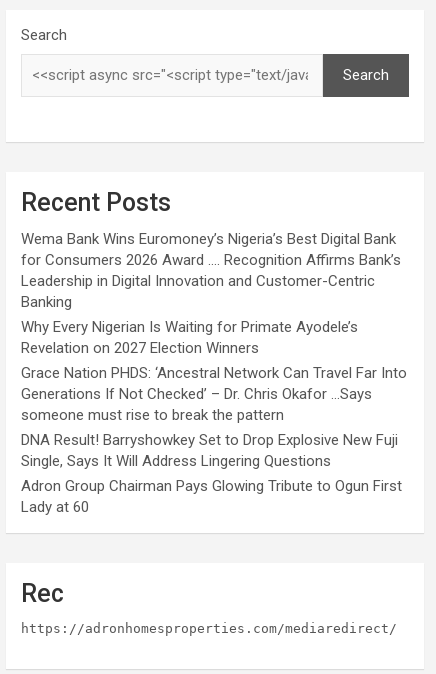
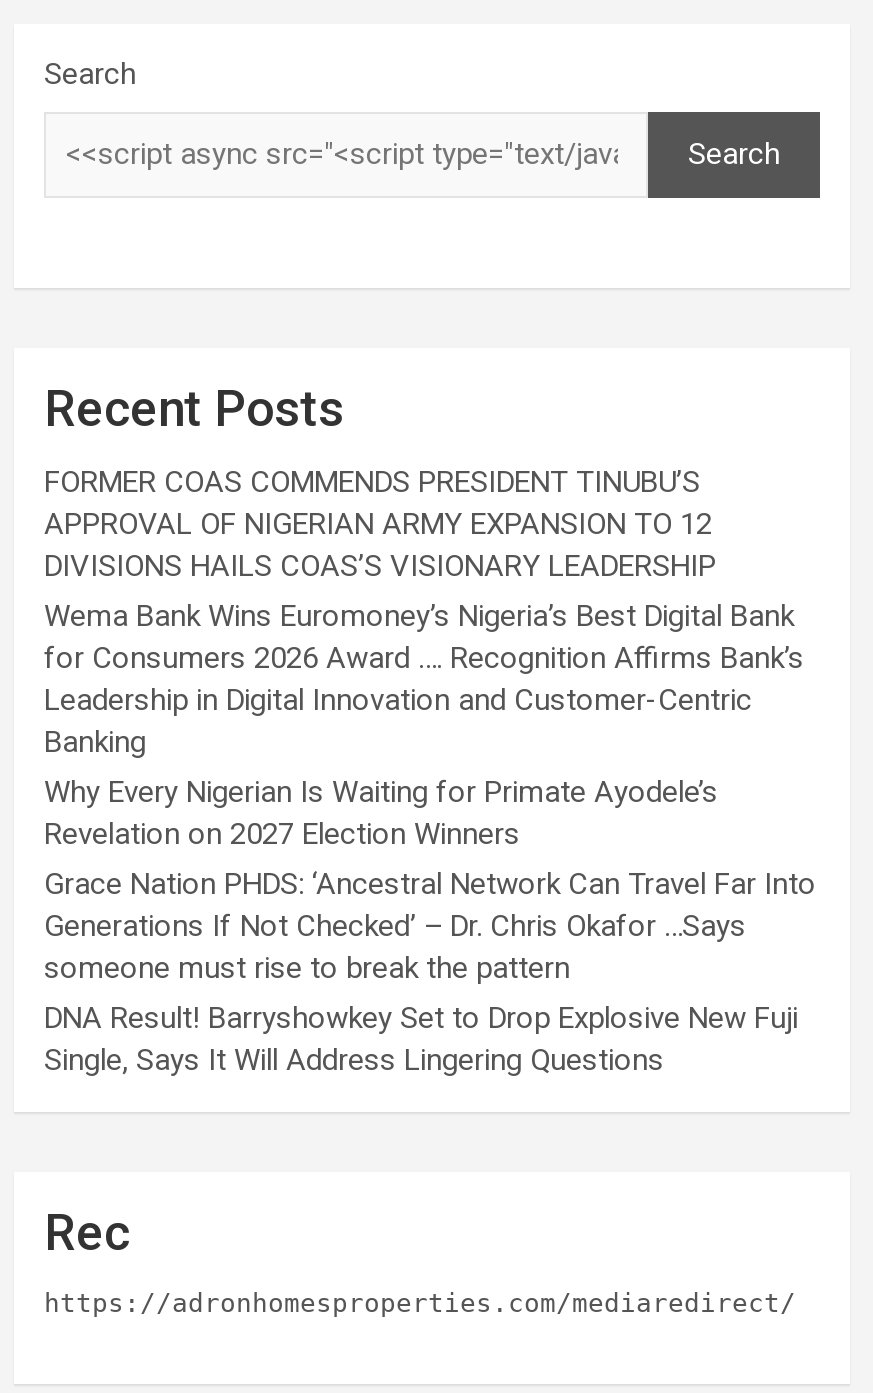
+ FORMER COAS COMMENDS PRESIDENT TINUBU’S
+ APPROVAL OF NIGERIAN ARMY EXPANSION TO 12
+ DIVISIONS HAILS COAS’S VISIONARY LEADERSHIP

moved down: Wema Bank Wins Euromoney’s Nigeria’s Best Digital Bank | for Consumers 2026 Award …. Recognition Affirms Bank’s | Leadership in Digital Innovation and Customer-Centric | ... | DNA Result! Barryshowkey Set to Drop Explosive New Fuji | Single, Says It Will Address Lingering Questions

- Adron Group Chairman Pays Glowing Tribute to Ogun First
- Lady at 60
